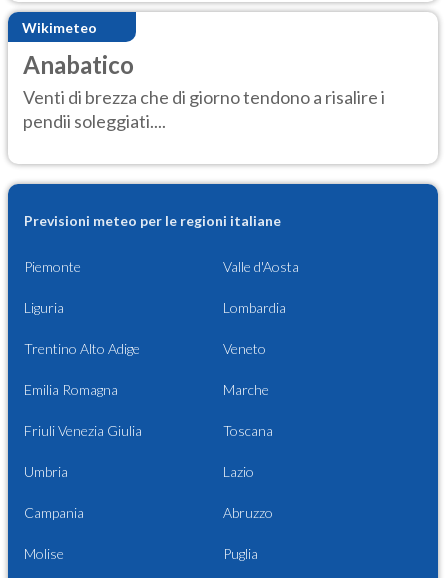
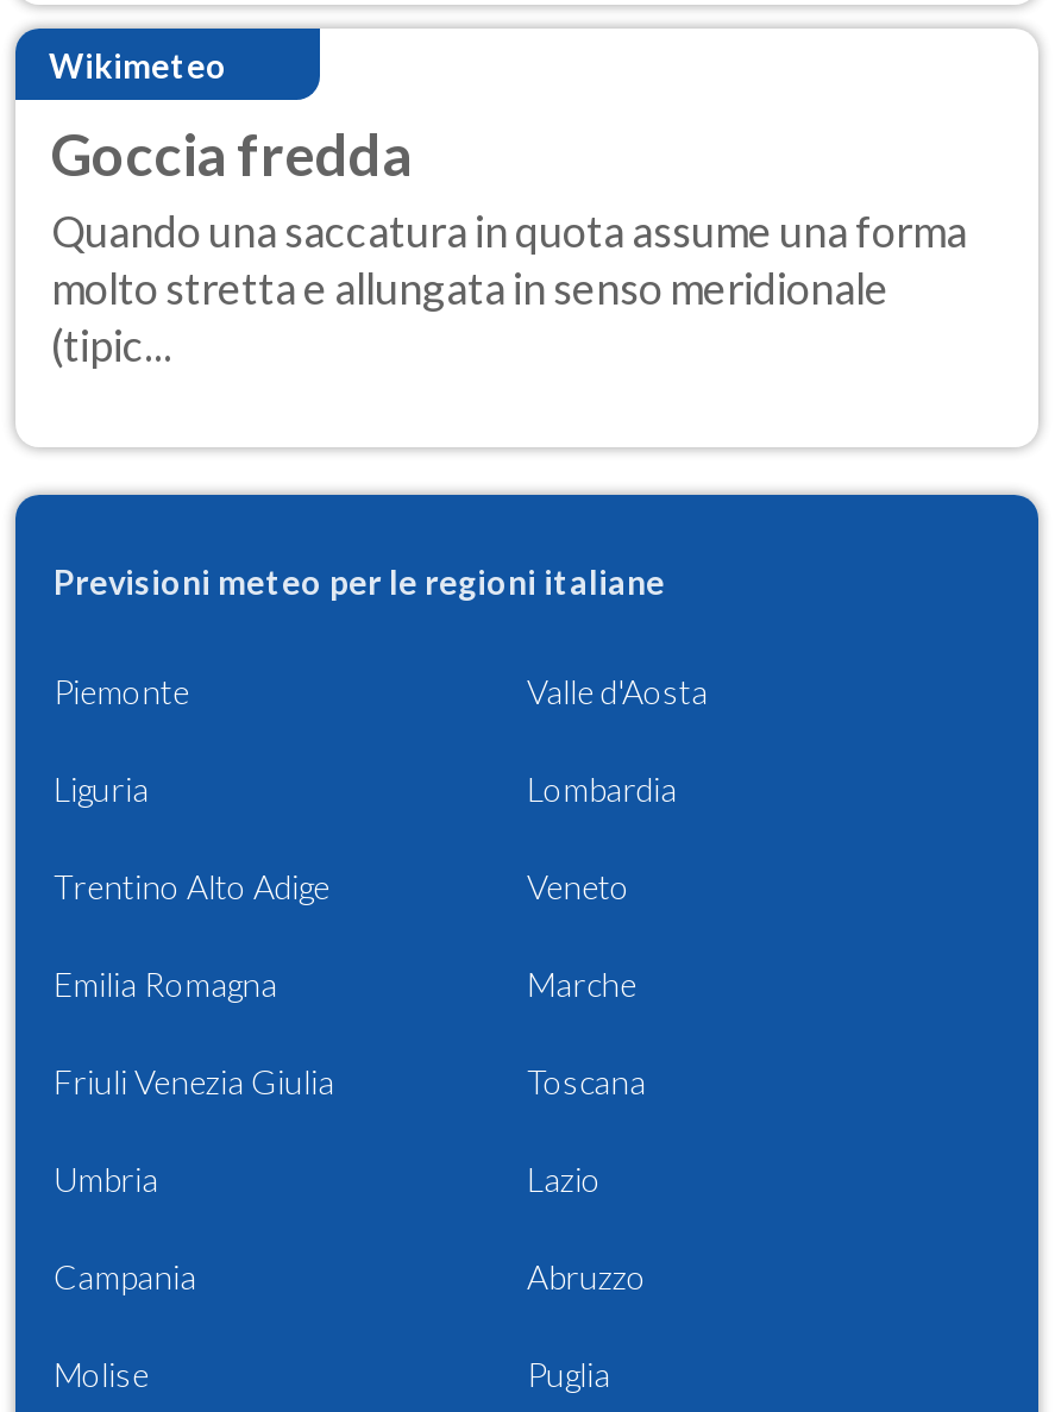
- Anabatico
- Venti di brezza che di giorno tendono a risalire i
- pendii soleggiati....
+ Goccia fredda
+ Quando una saccatura in quota assume una forma
+ molto stretta e allungata in senso meridionale
+ (tipic...
